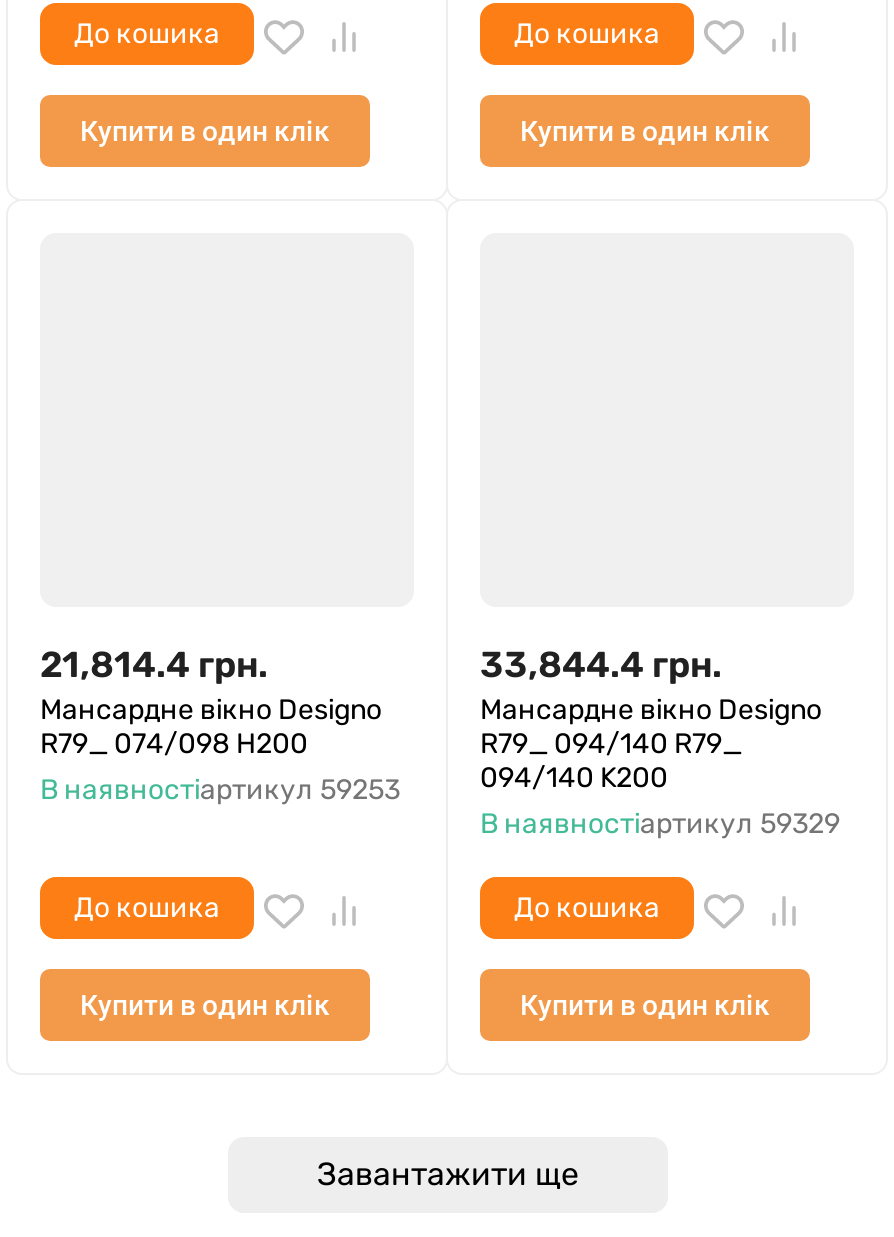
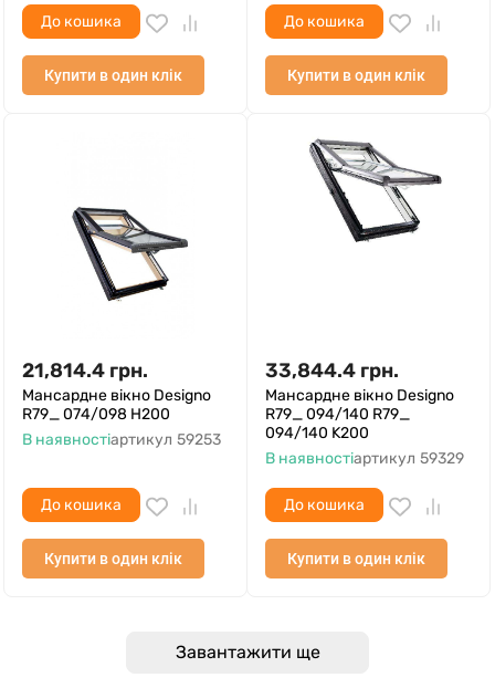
+ [image]

+ [image]
